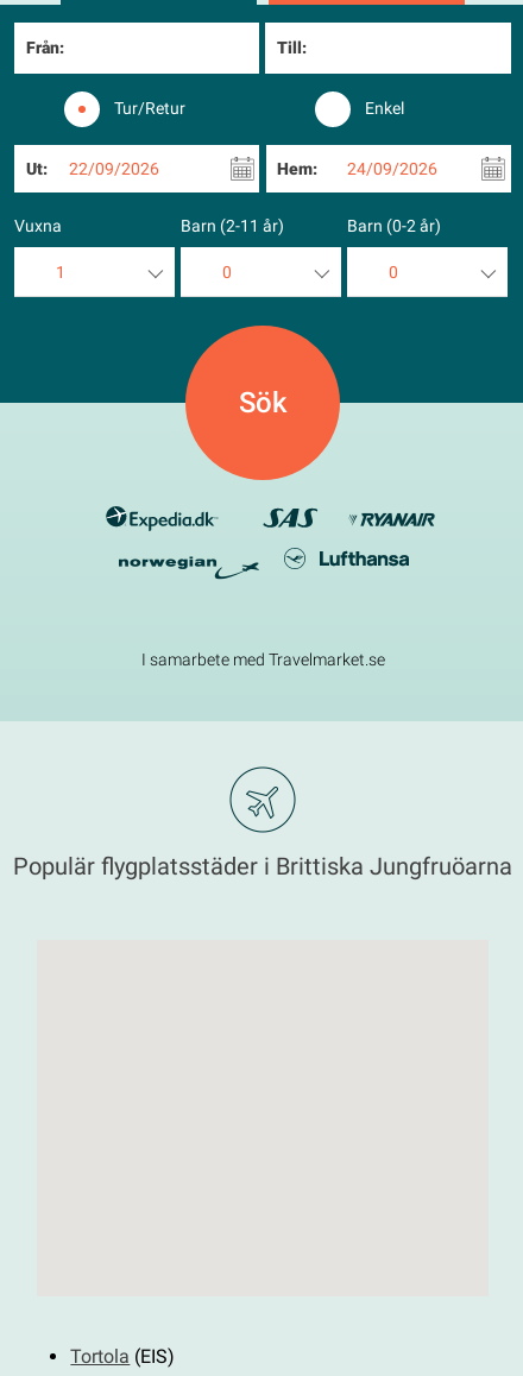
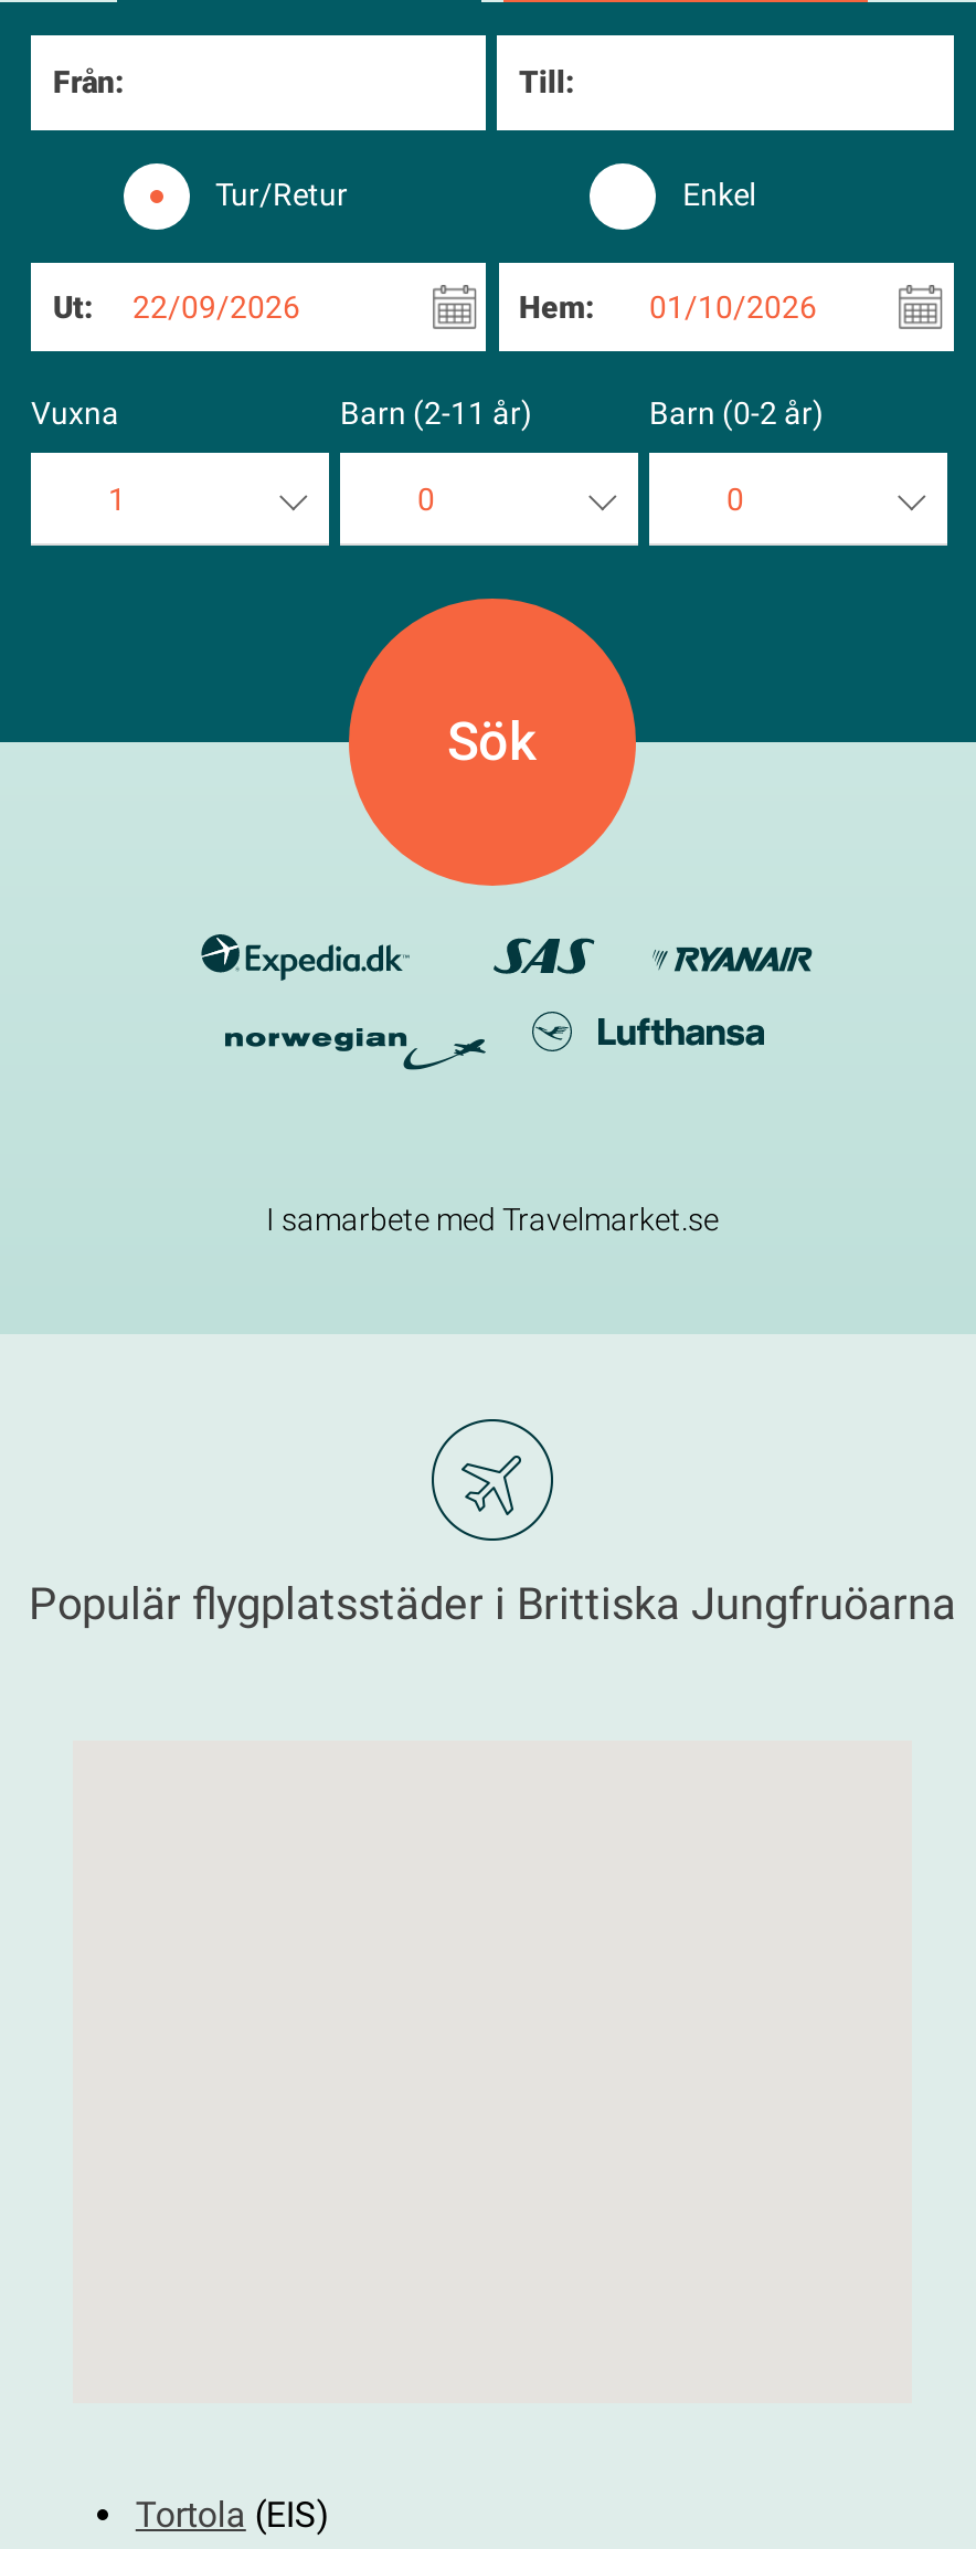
- Hem: 24/09/2026
+ Hem: 01/10/2026
